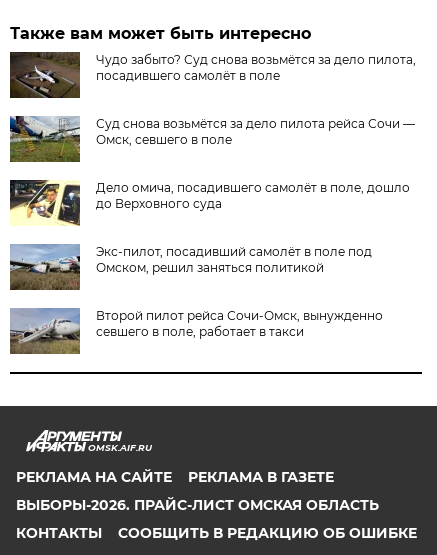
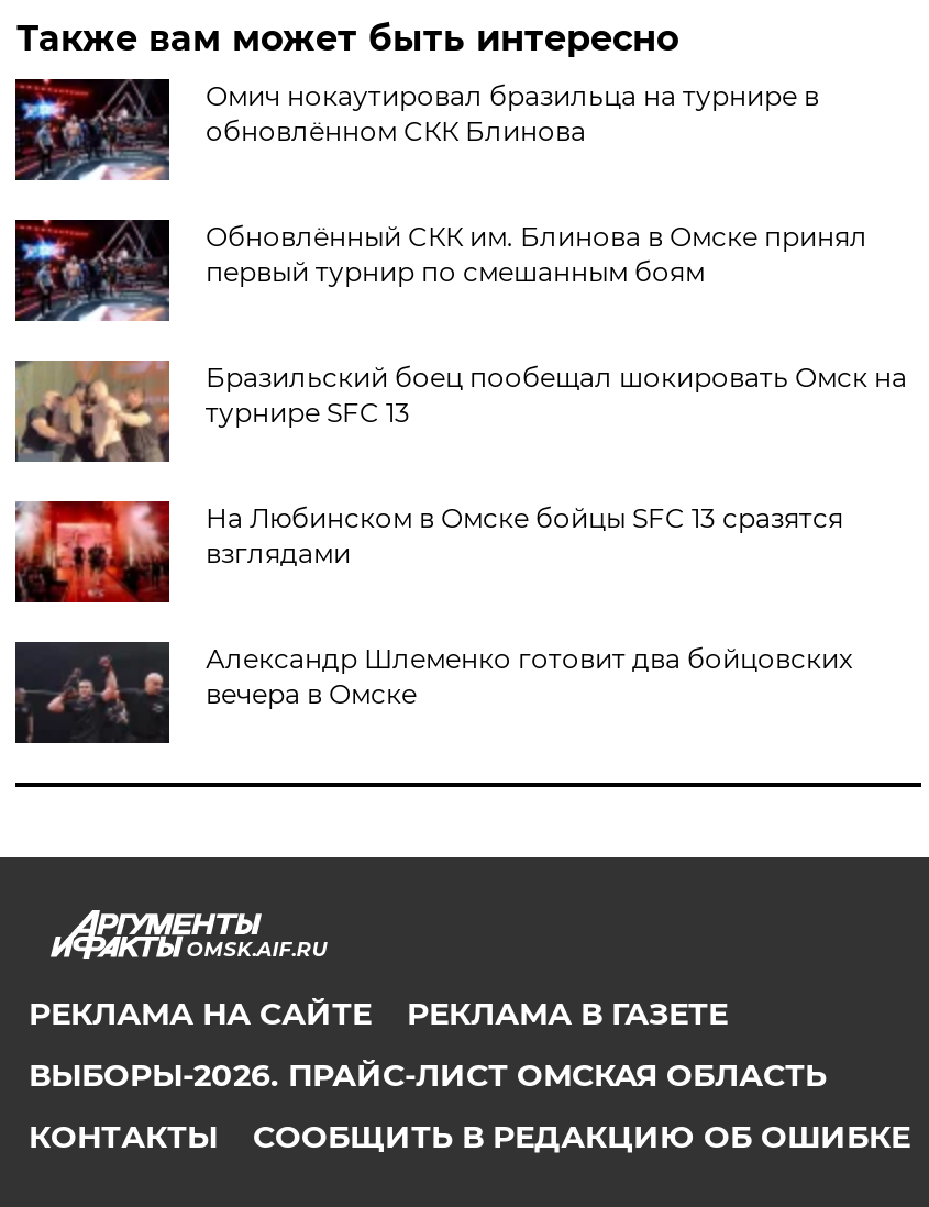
- [image]
- Чудо забыто? Суд снова возьмётся за дело пилота,
- посадившего самолёт в поле
+ [image]
+ Омич нокаутировал бразильца на турнире в
+ обновлённом СКК Блинова

- [image]
- Суд снова возьмётся за дело пилота рейса Сочи —
- Омск, севшего в поле
+ [image]
+ Обновлённый СКК им. Блинова в Омске принял
+ первый турнир по смешанным боям

- [image]
- Дело омича, посадившего самолёт в поле, дошло
- до Верховного суда
+ [image]
+ Бразильский боец пообещал шокировать Омск на
+ турнире SFC 13

- [image]
- Экс-пилот, посадивший самолёт в поле под
- Омском, решил заняться политикой
+ [image]
+ На Любинском в Омске бойцы SFC 13 сразятся
+ взглядами

- [image]
- Второй пилот рейса Сочи-Омск, вынужденно
- севшего в поле, работает в такси
+ [image]
+ Александр Шлеменко готовит два бойцовских
+ вечера в Омске
